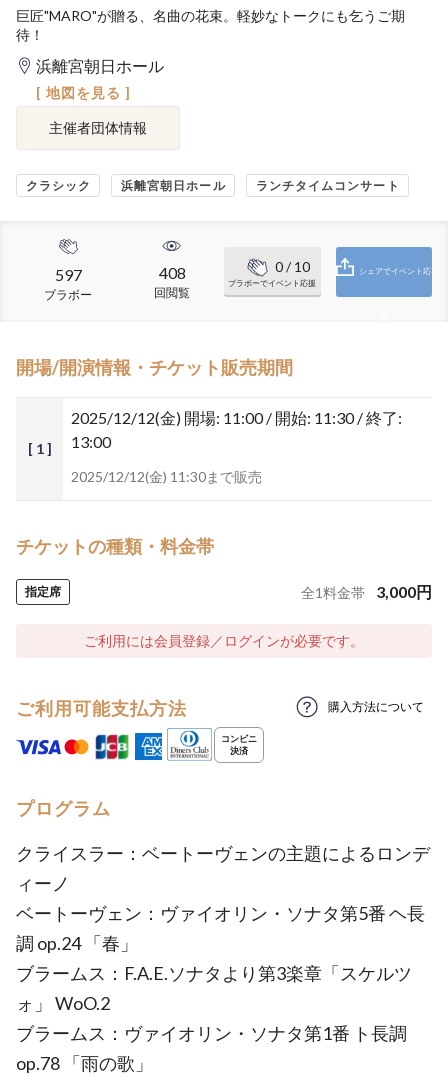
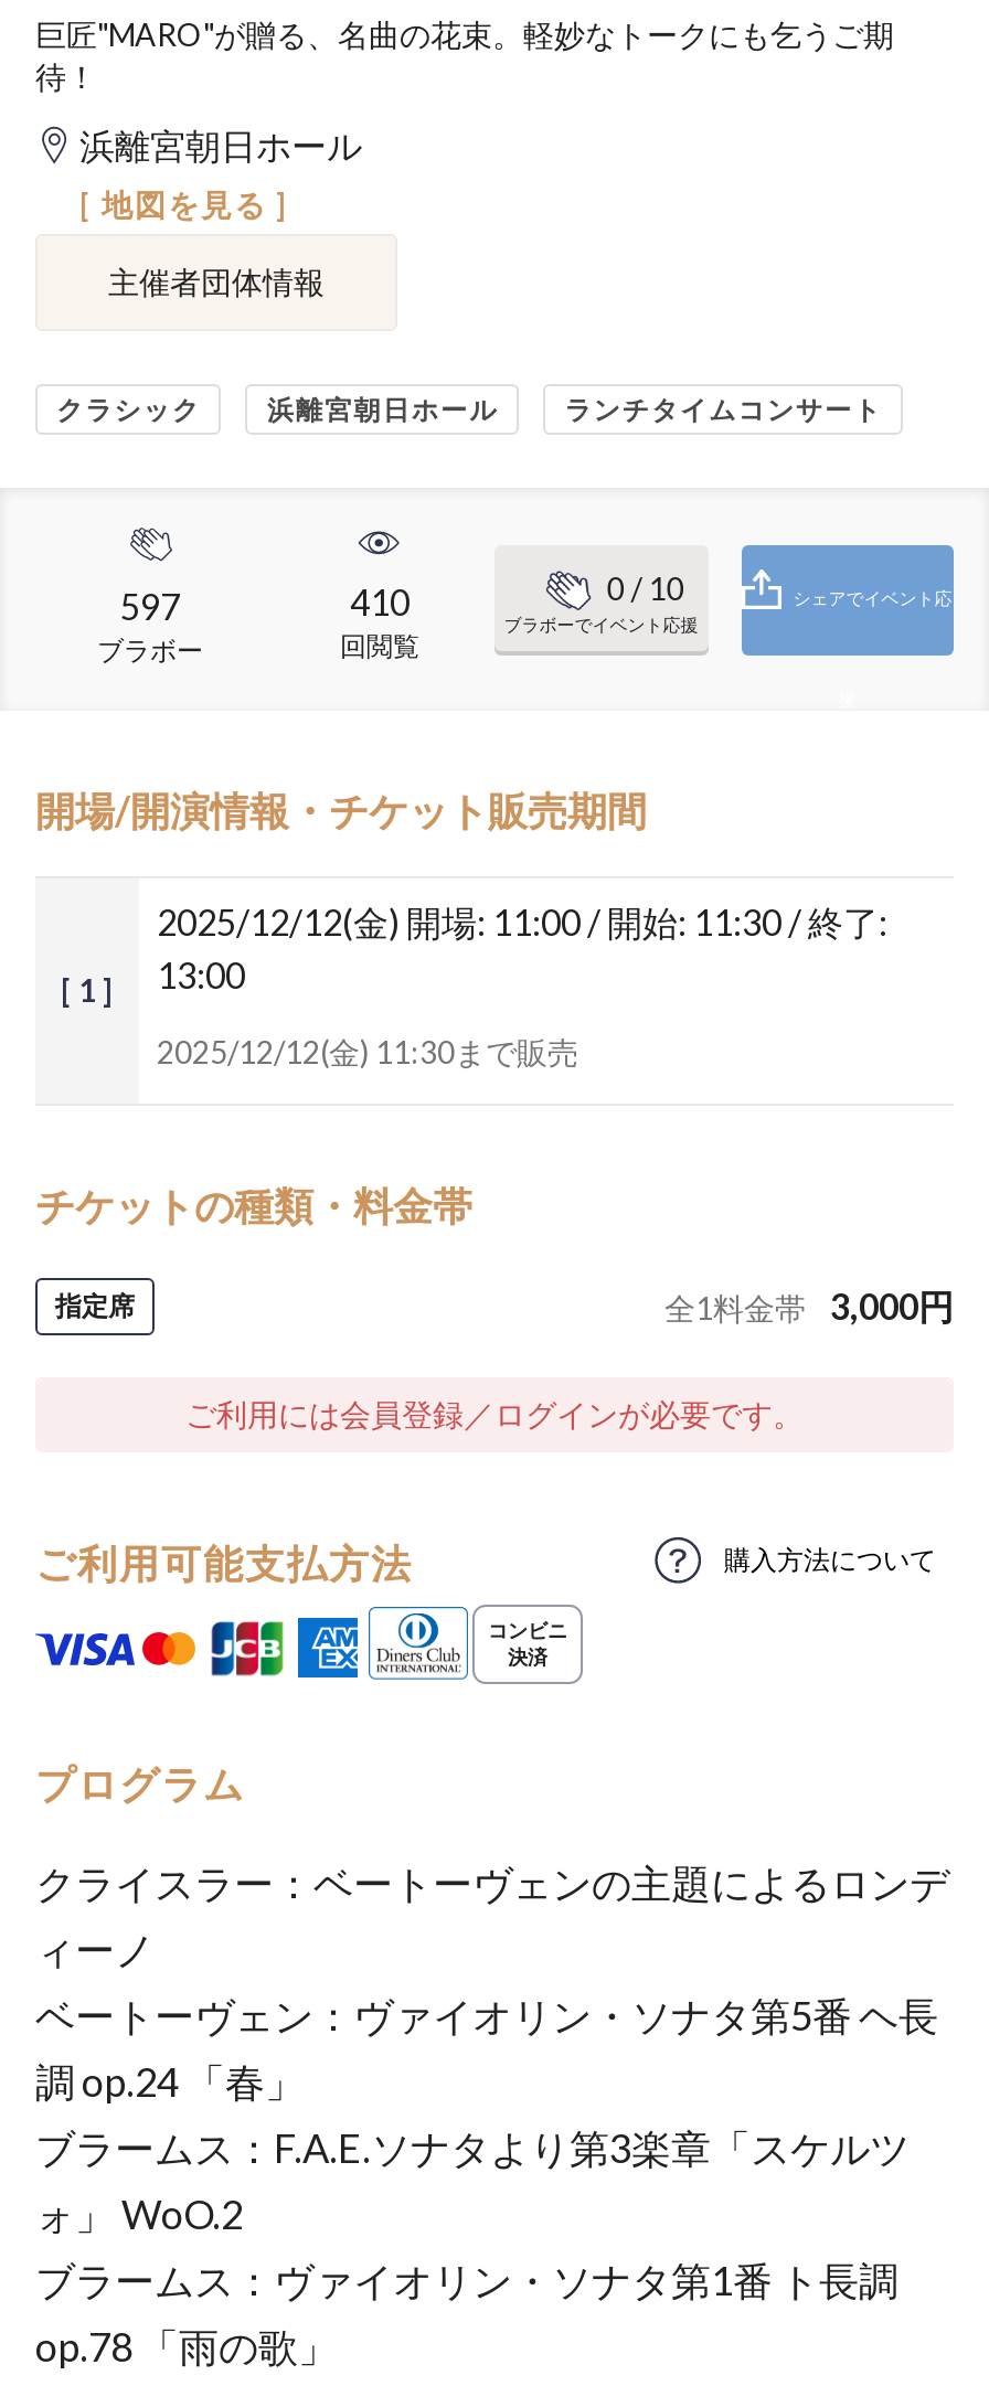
- 408
+ 410
